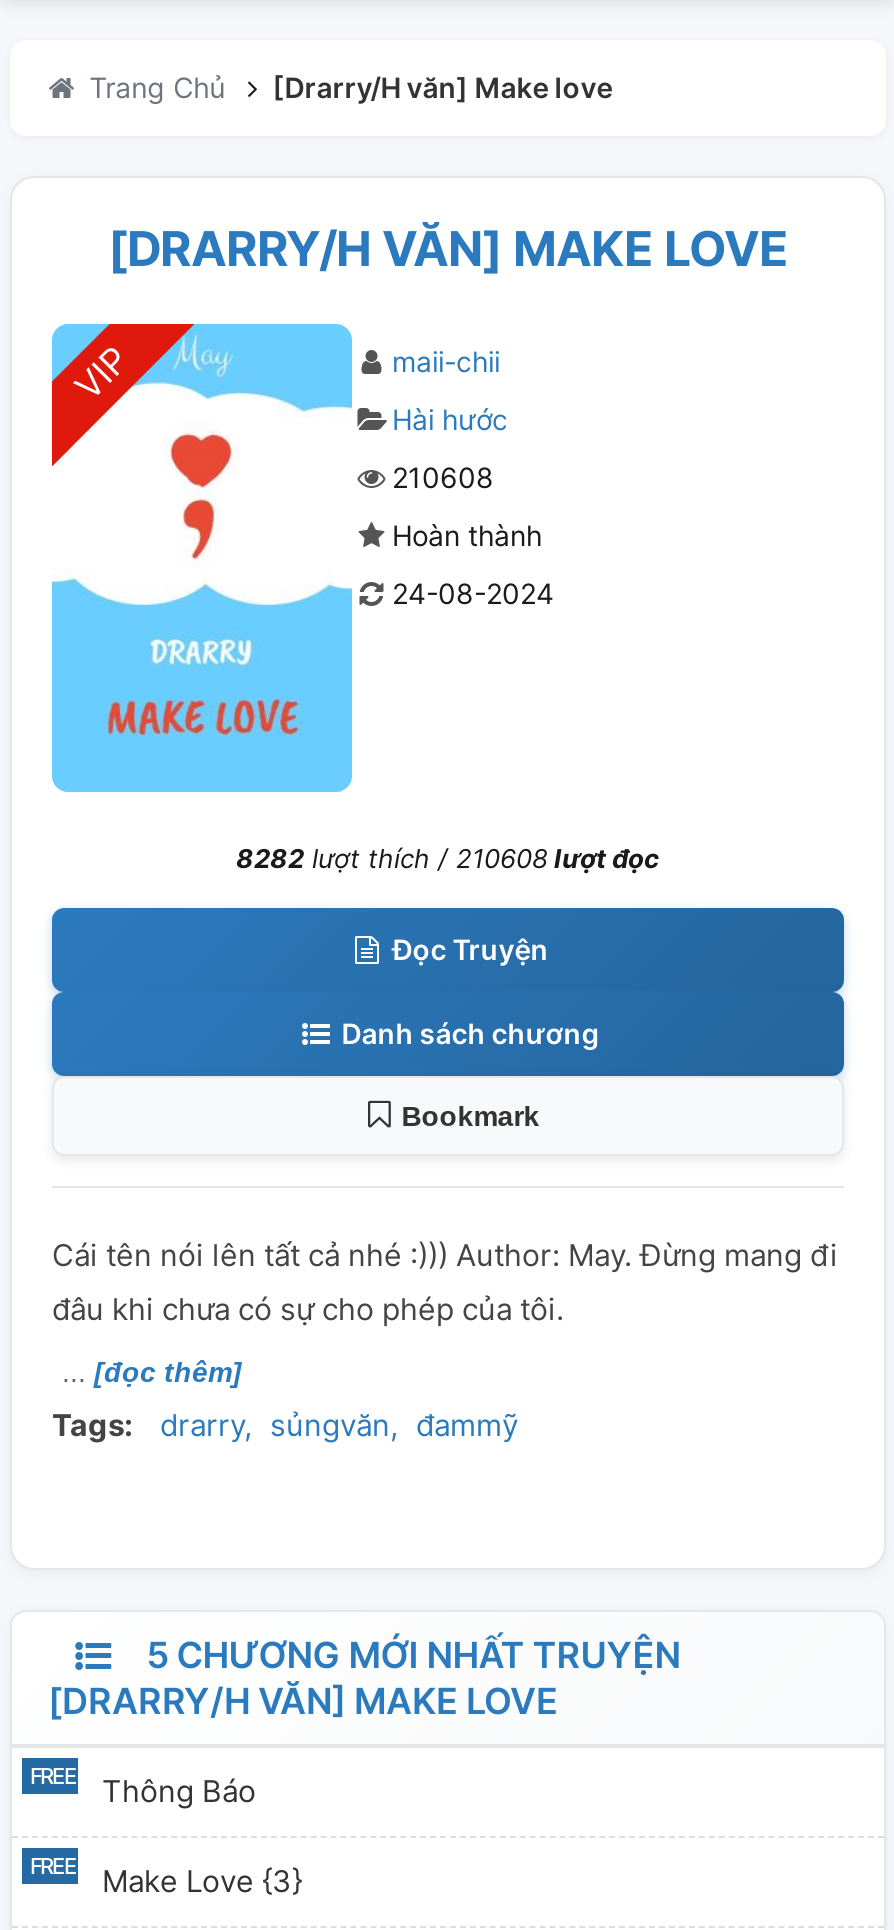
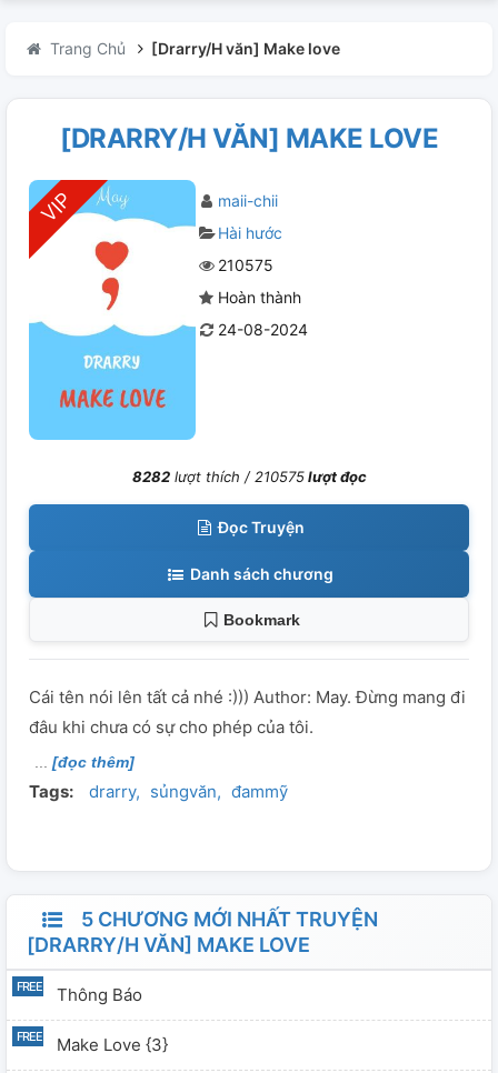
- 210608
+ 210575

- 8282 lượt thích / 210608 lượt đọc
+ 8282 lượt thích / 210575 lượt đọc
